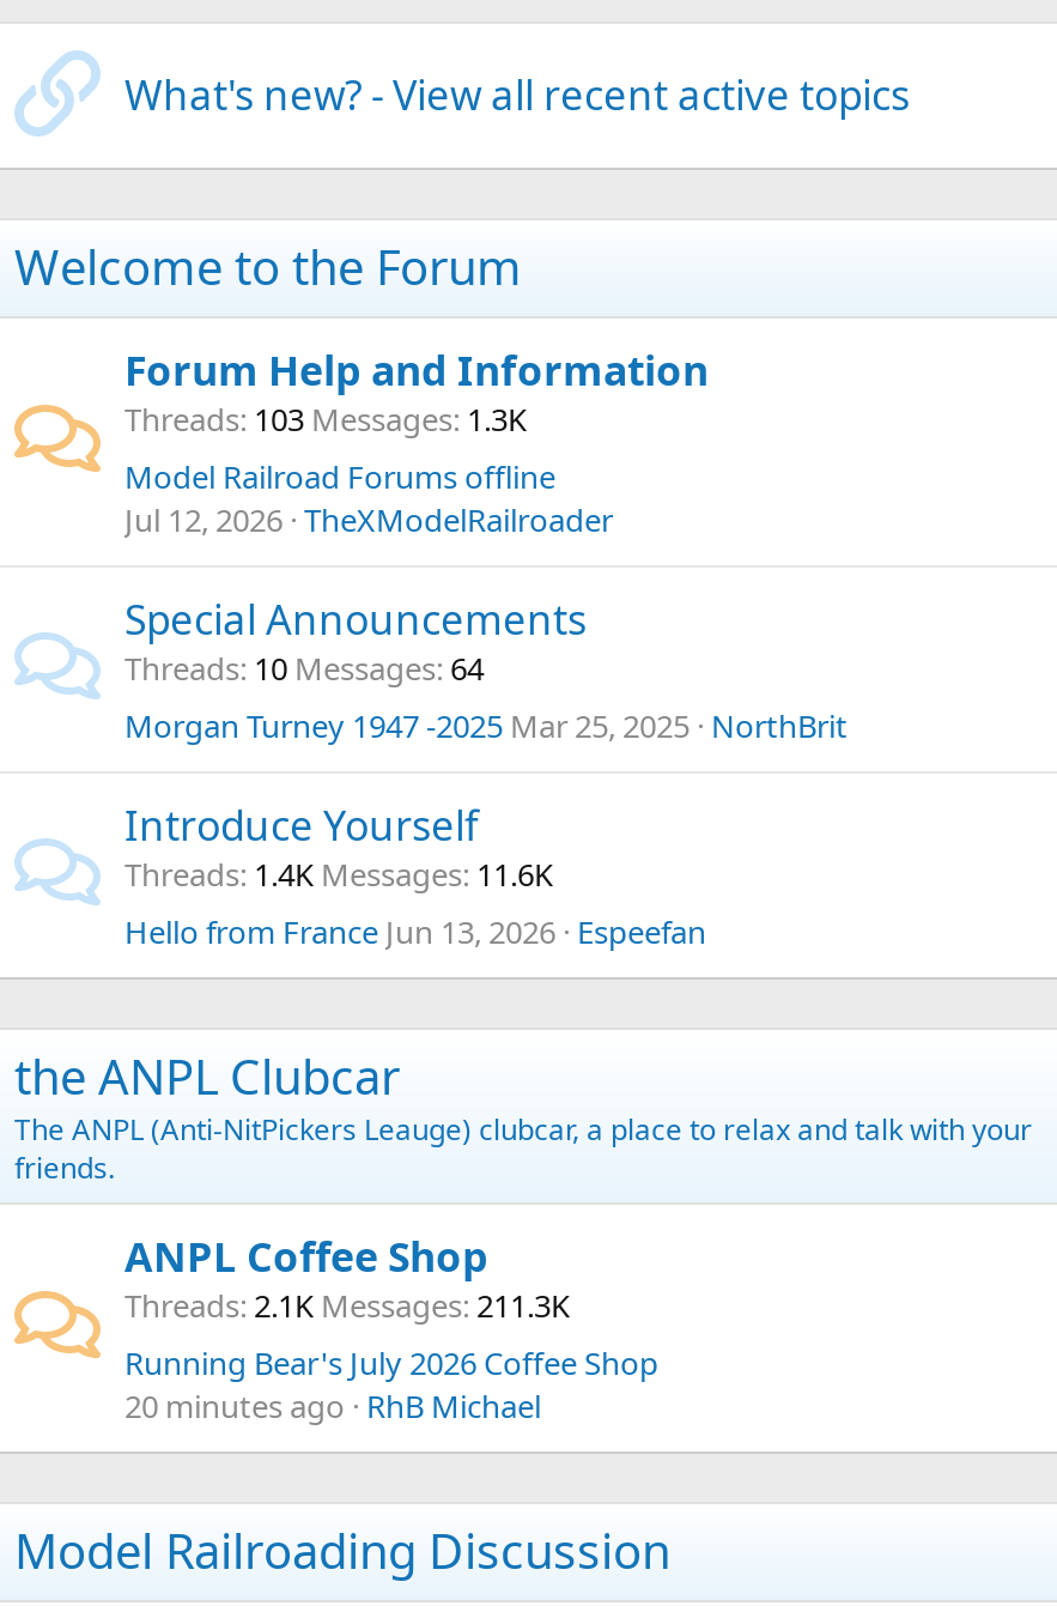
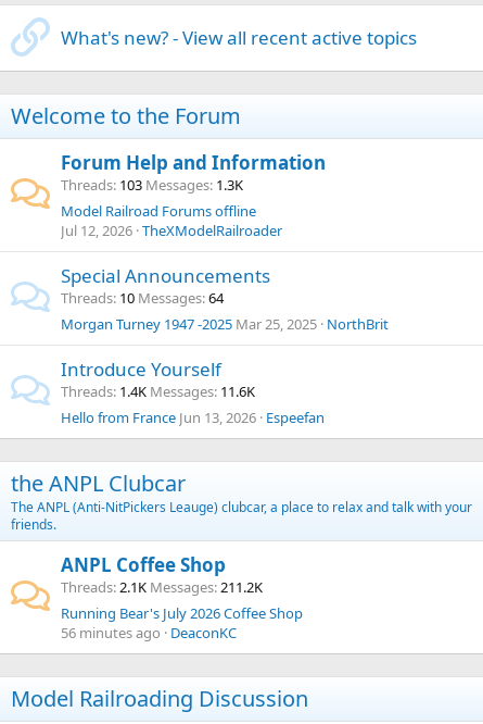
- Threads 2.1K Messages 211.3K
+ Threads 2.1K Messages 211.2K

- 20 minutes ago RhB Michael
+ 56 minutes ago DeaconKC
